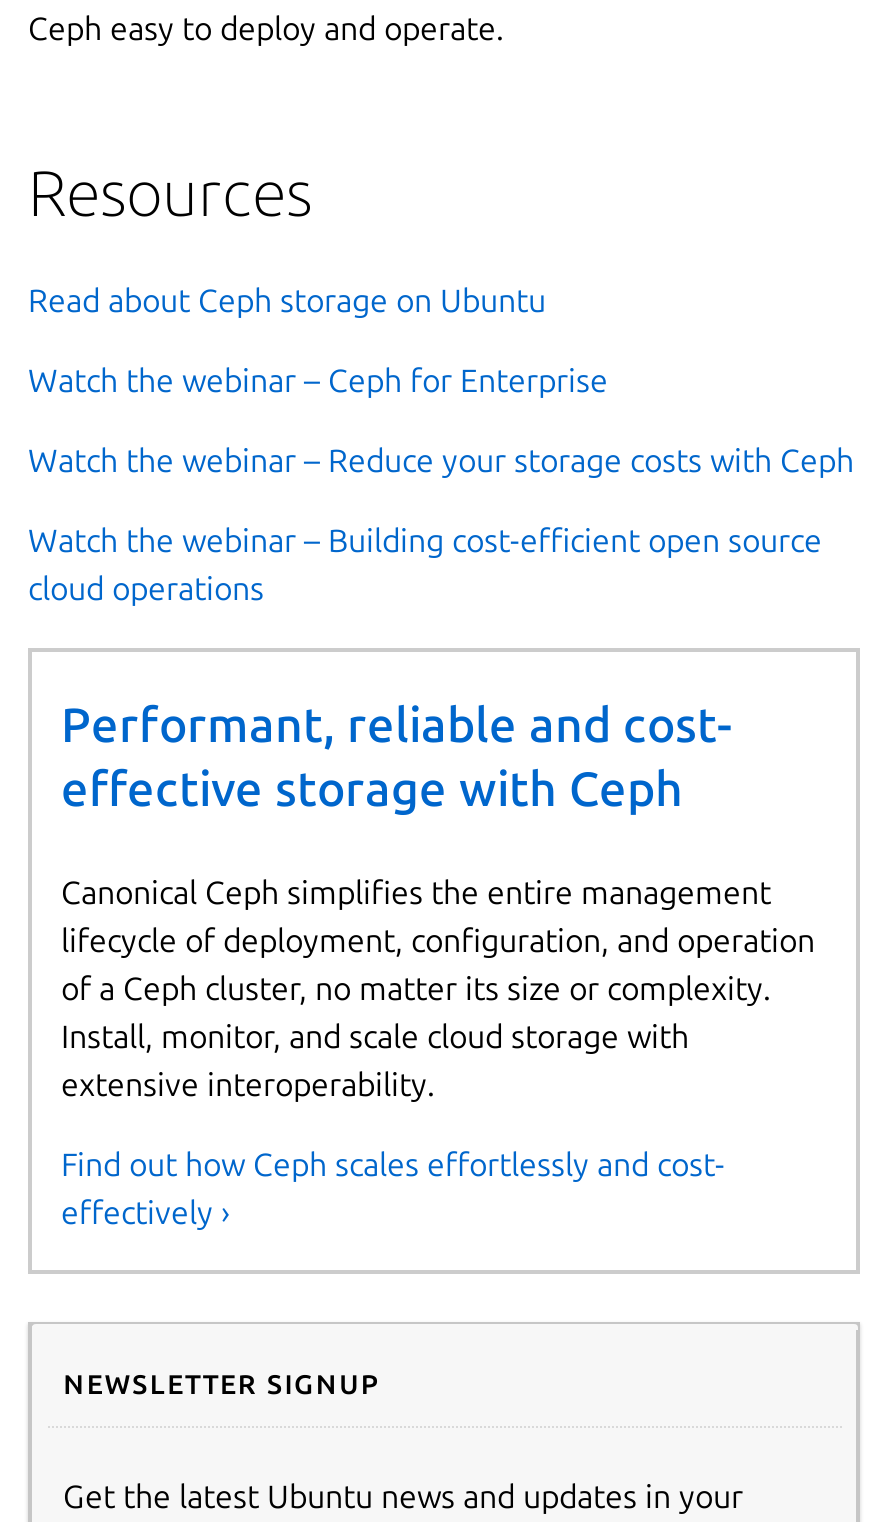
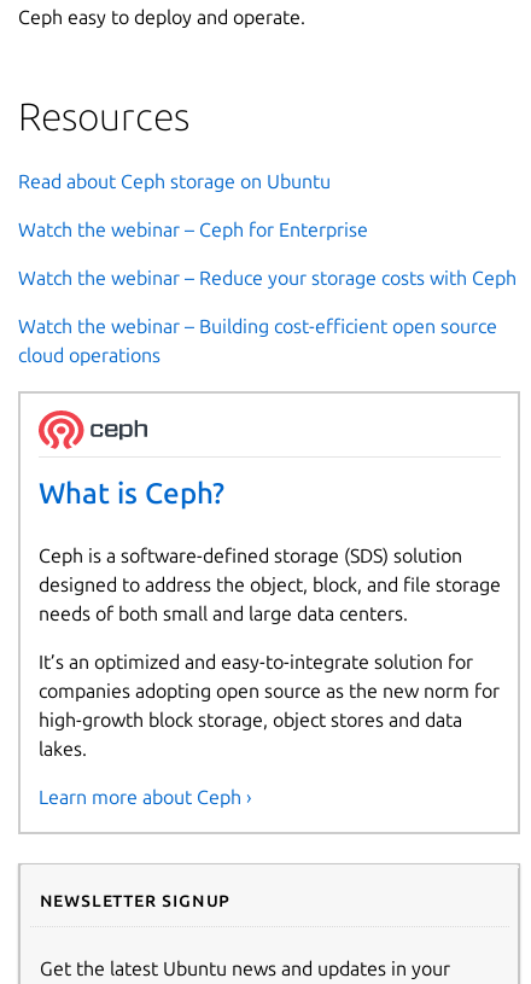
- Performant, reliable and cost-
- effective storage with Ceph
- Canonical Ceph simplifies the entire management
- lifecycle of deployment, configuration, and operation
- of a Ceph cluster, no matter its size or complexity.
- Install, monitor, and scale cloud storage with
- extensive interoperability.
- Find out how Ceph scales effortlessly and cost-
- effectively ›
+ What is Ceph?
+ Ceph is a software-defined storage (SDS) solution
+ designed to address the object, block, and file storage
+ needs of both small and large data centers.
+ It’s an optimized and easy-to-integrate solution for
+ companies adopting open source as the new norm for
+ high-growth block storage, object stores and data
+ lakes.
+ Learn more about Ceph ›
